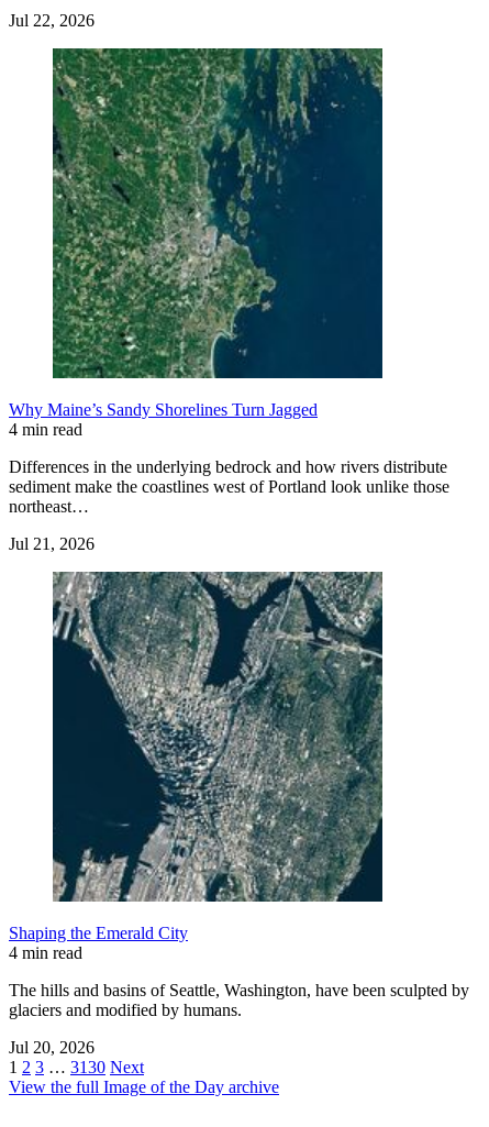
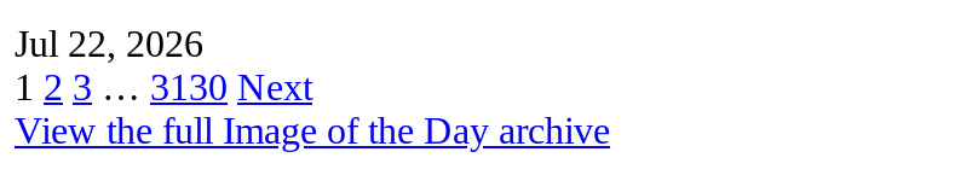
- [image]
- Why Maine’s Sandy Shorelines Turn Jagged
- 4 min read
- Differences in the underlying bedrock and how rivers distribute
- sediment make the coastlines west of Portland look unlike those
- northeast…
- Jul 21, 2026

- [image]
- Shaping the Emerald City
- 4 min read
- The hills and basins of Seattle, Washington, have been sculpted by
- glaciers and modified by humans.
- Jul 20, 2026
